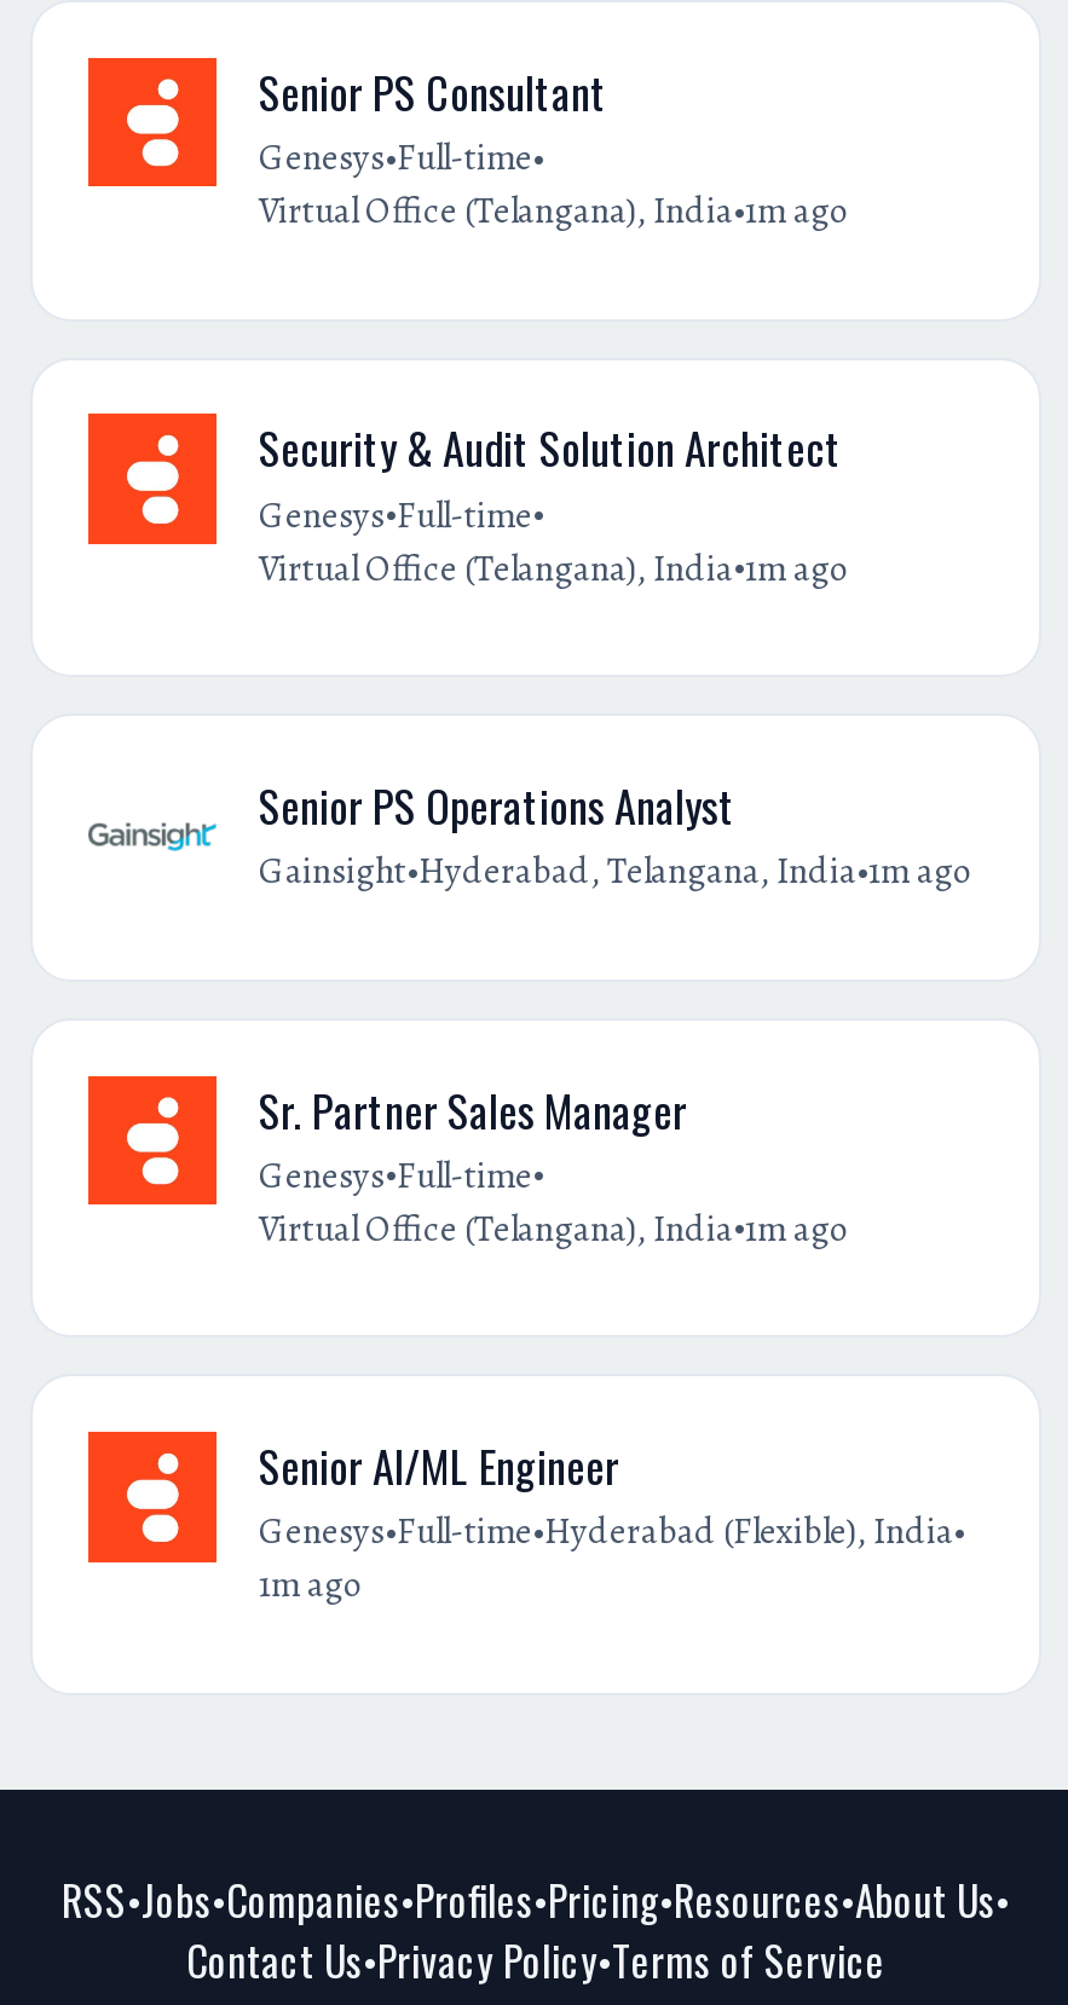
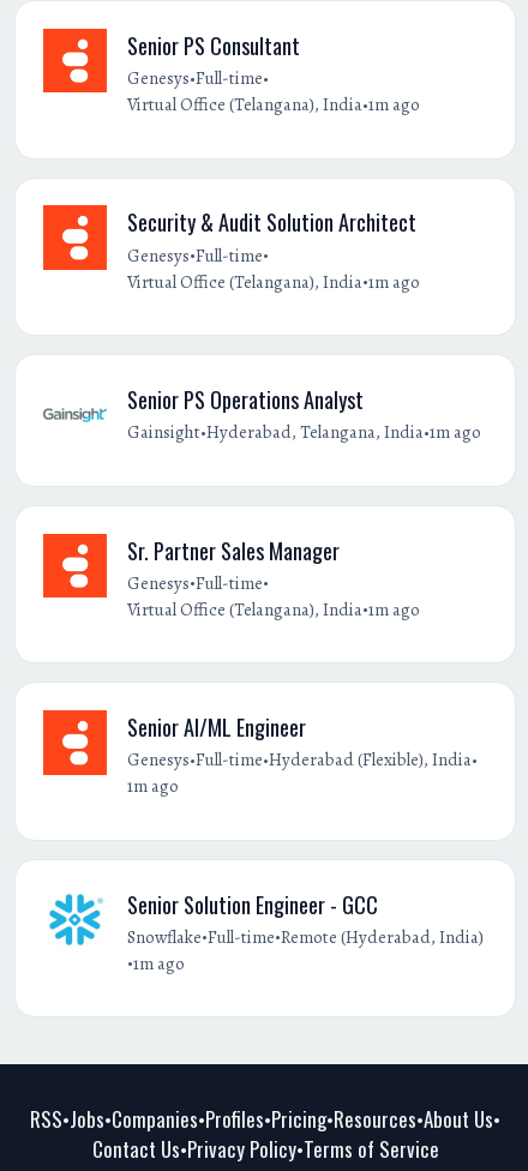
+ [image]
+ Senior Solution Engineer - GCC
+ Snowflake•Full-time•Remote (Hyderabad, India)
+ •1m ago
